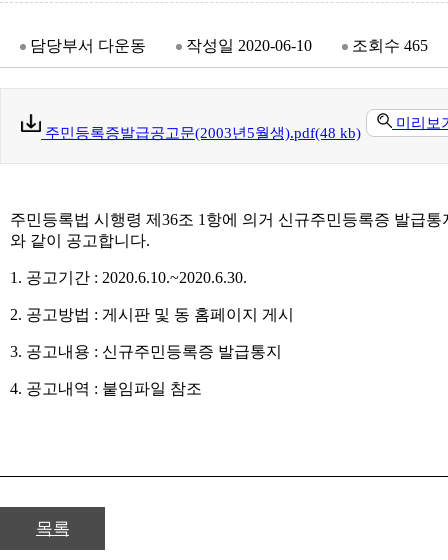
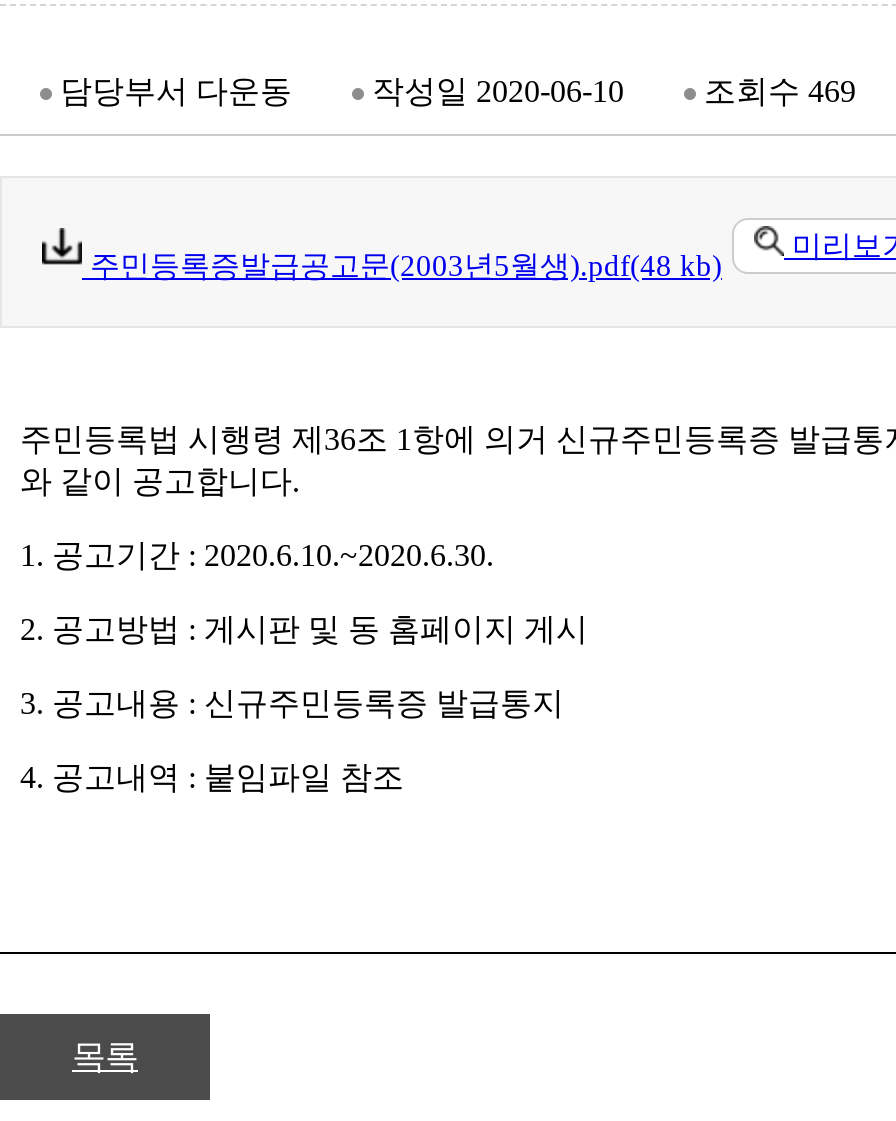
- 조회수 465
+ 조회수 469
